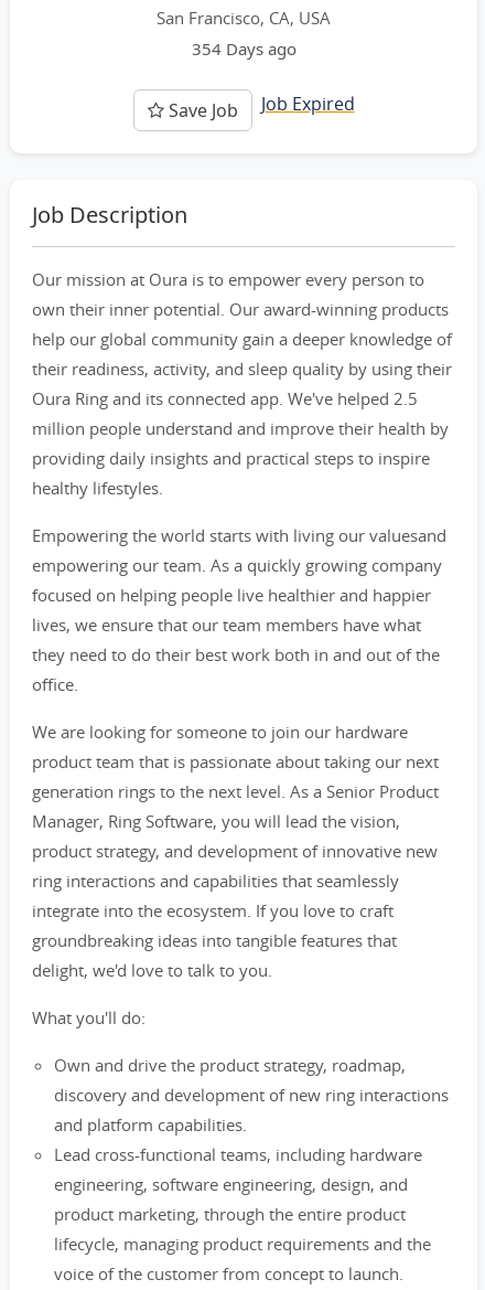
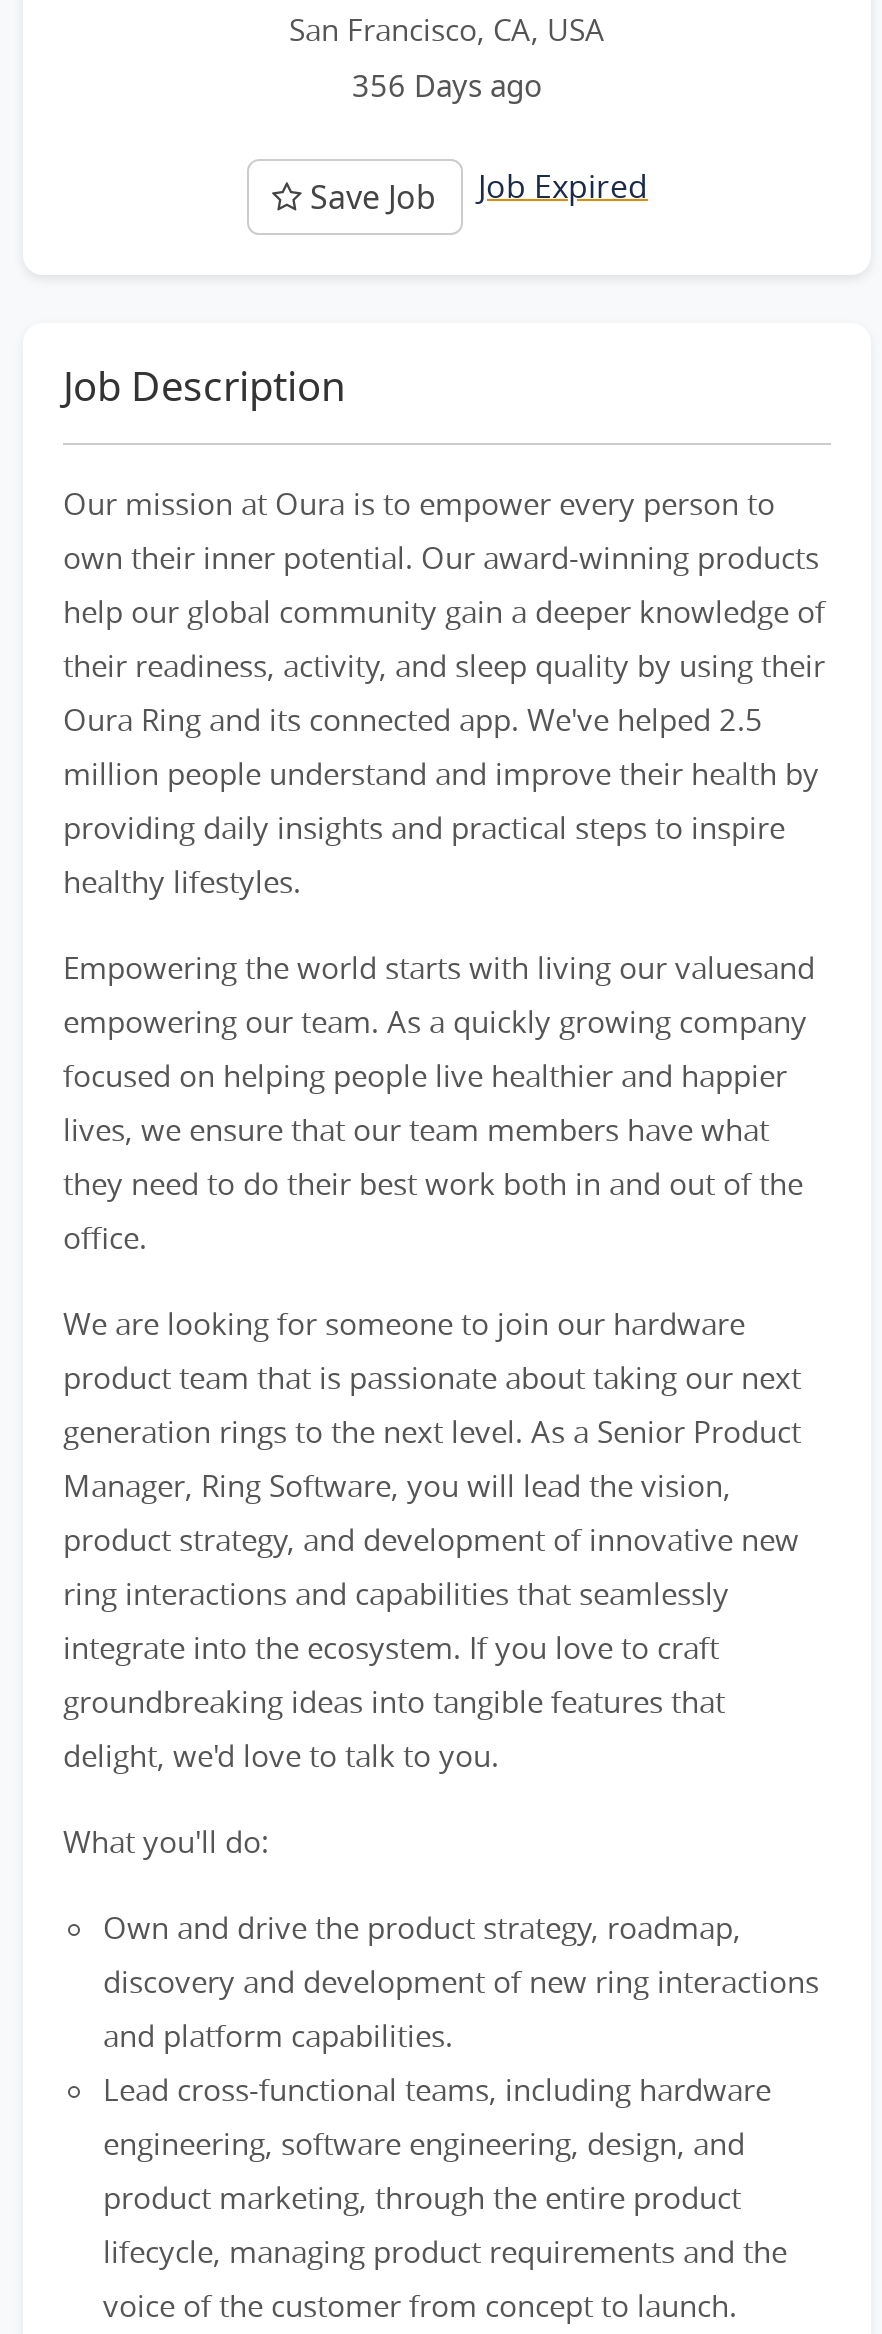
- 354 Days ago
+ 356 Days ago
